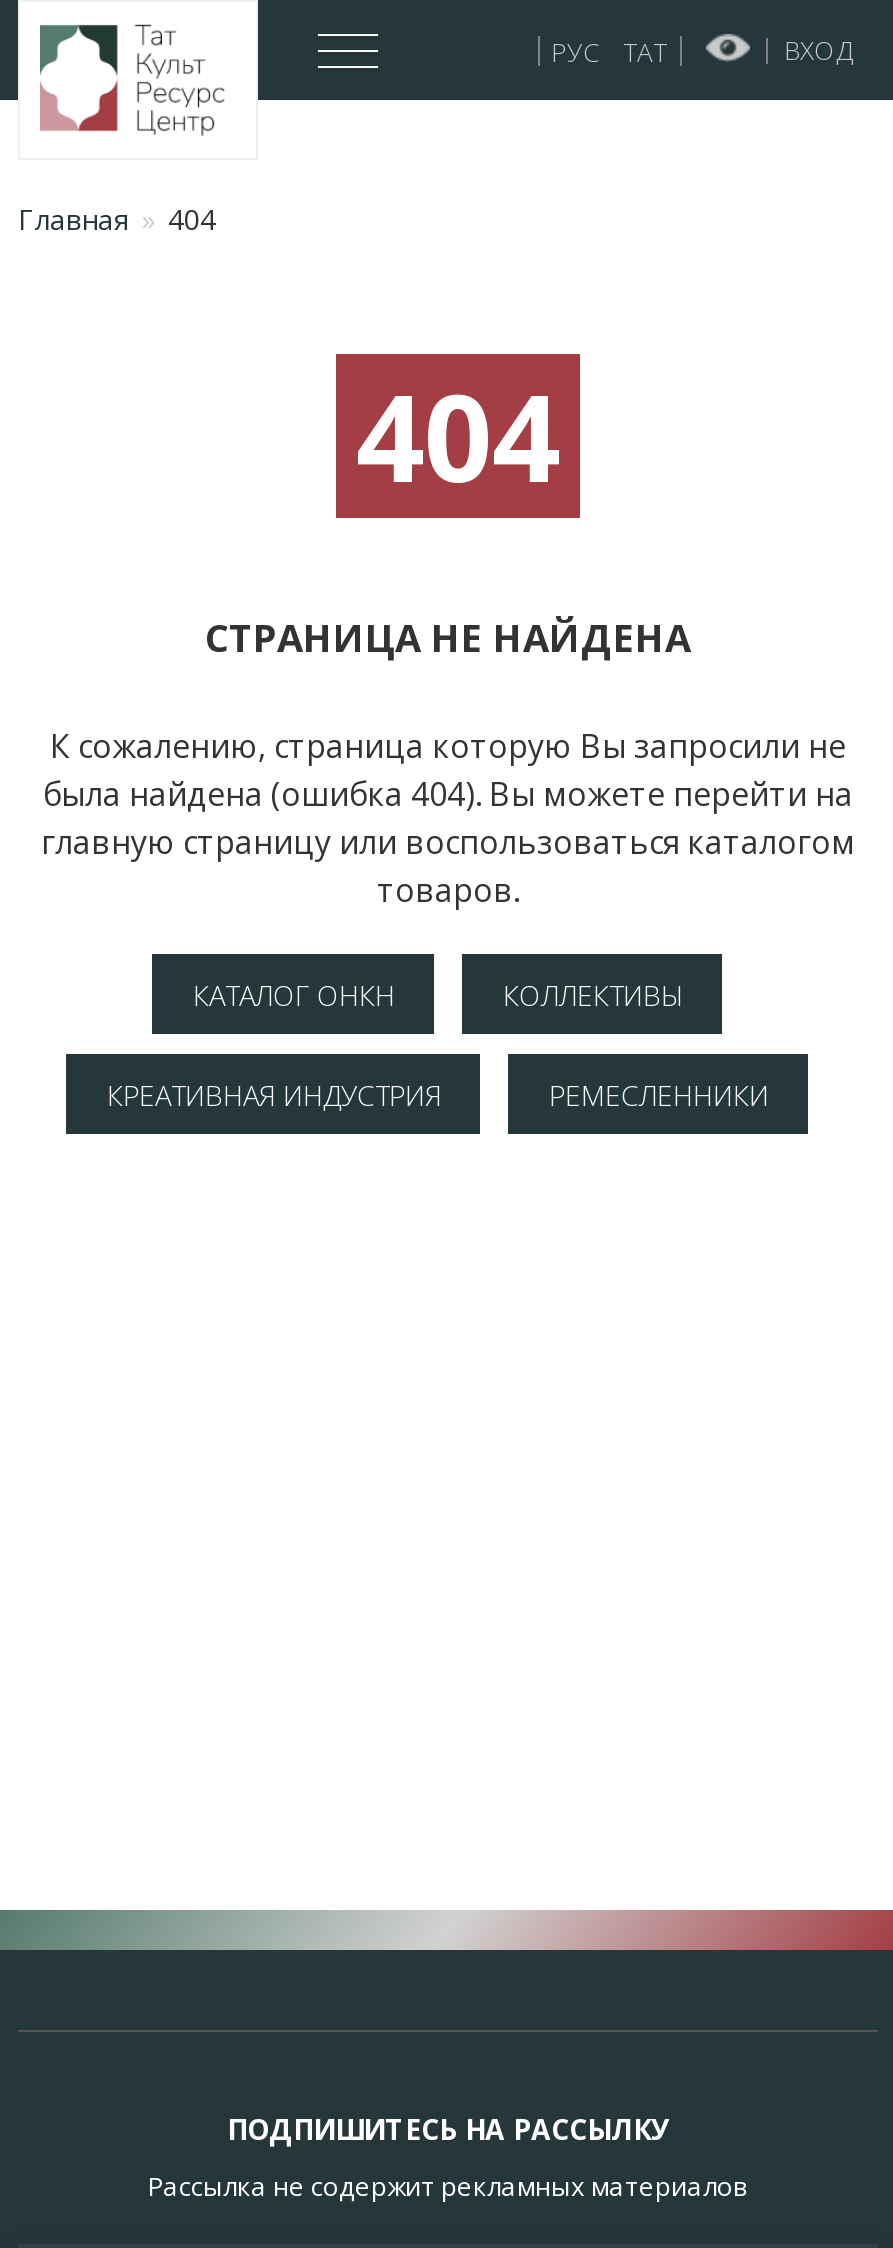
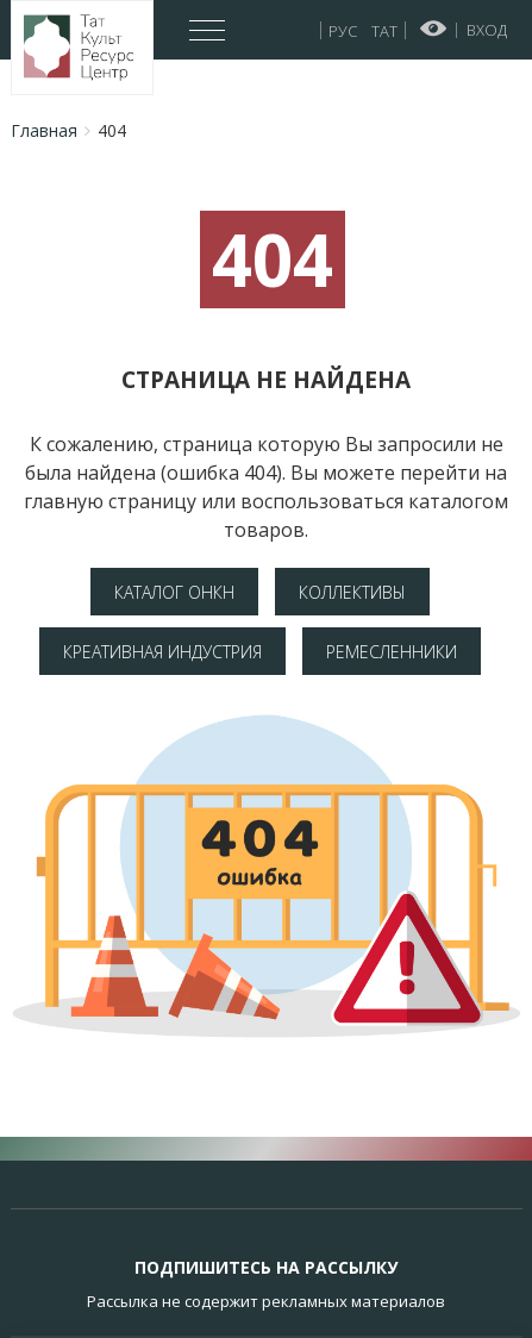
+ [image]
